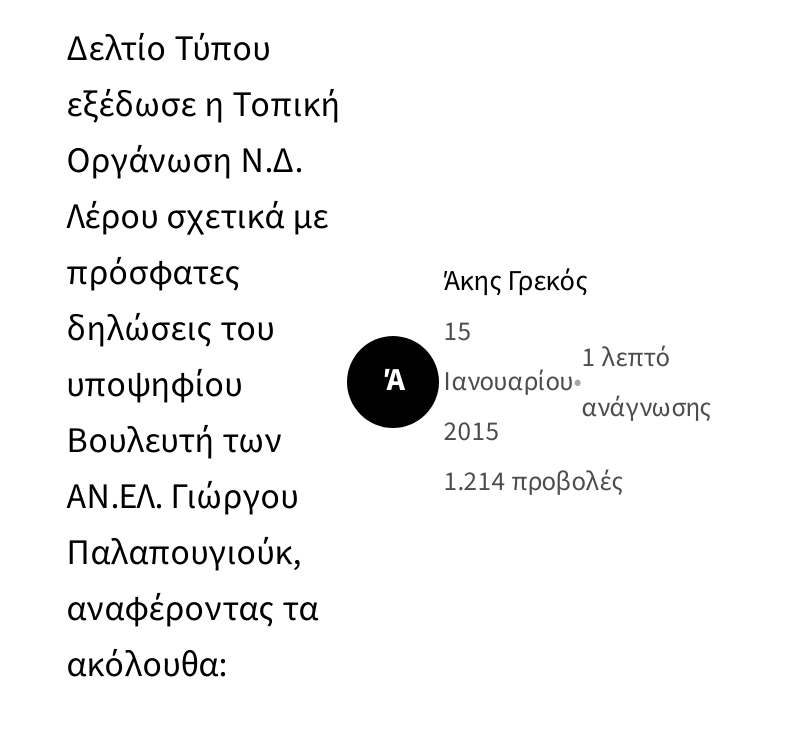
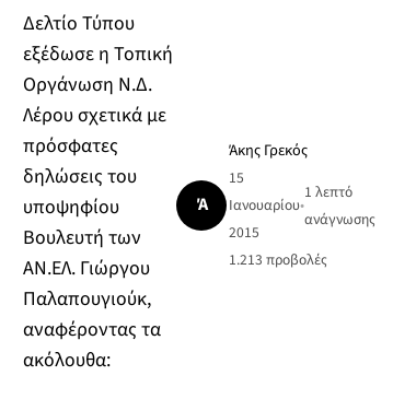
- 1.214 προβολές
+ 1.213 προβολές
